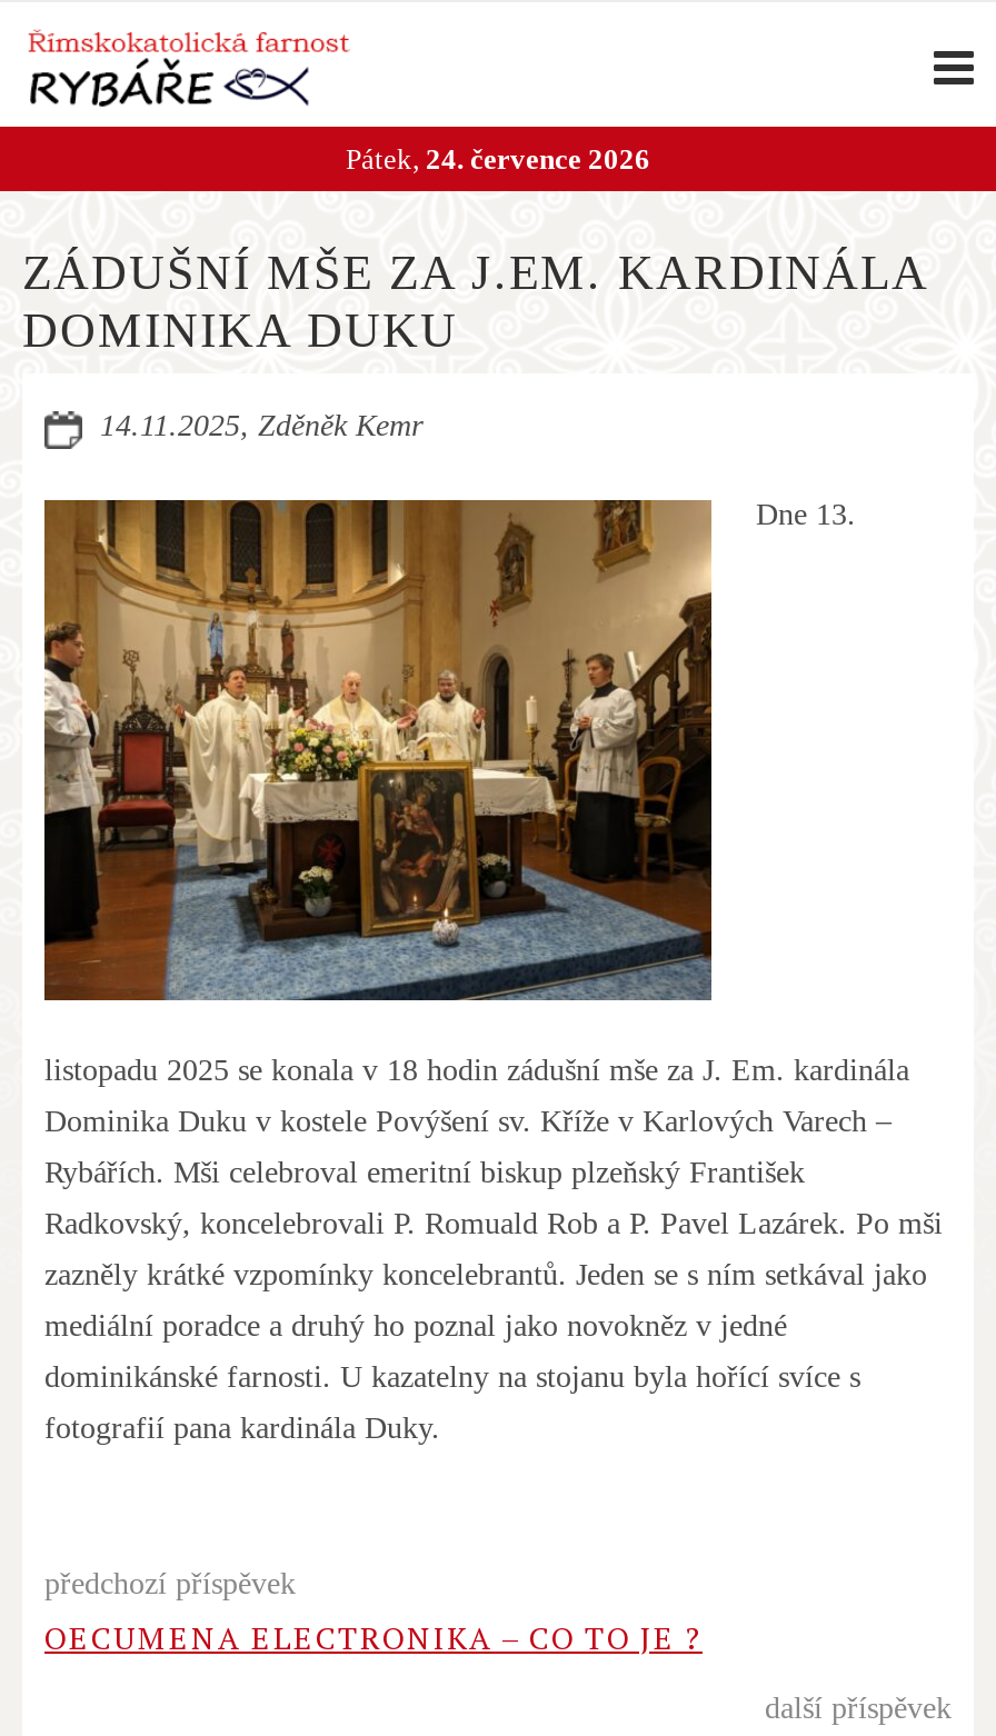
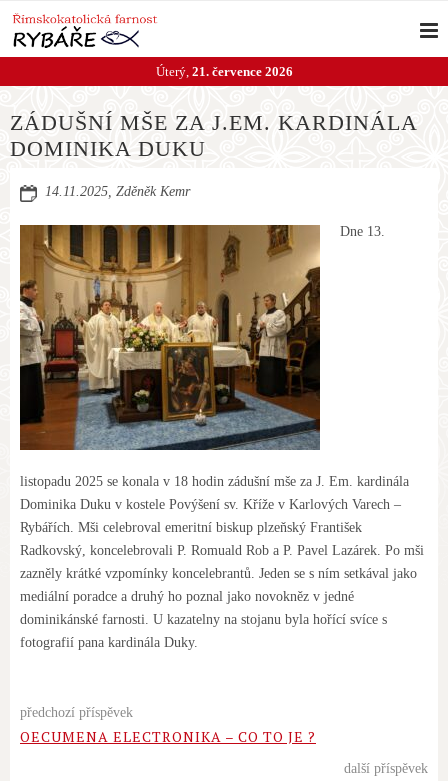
- Pátek, 24. července 2026
+ Úterý, 21. července 2026
